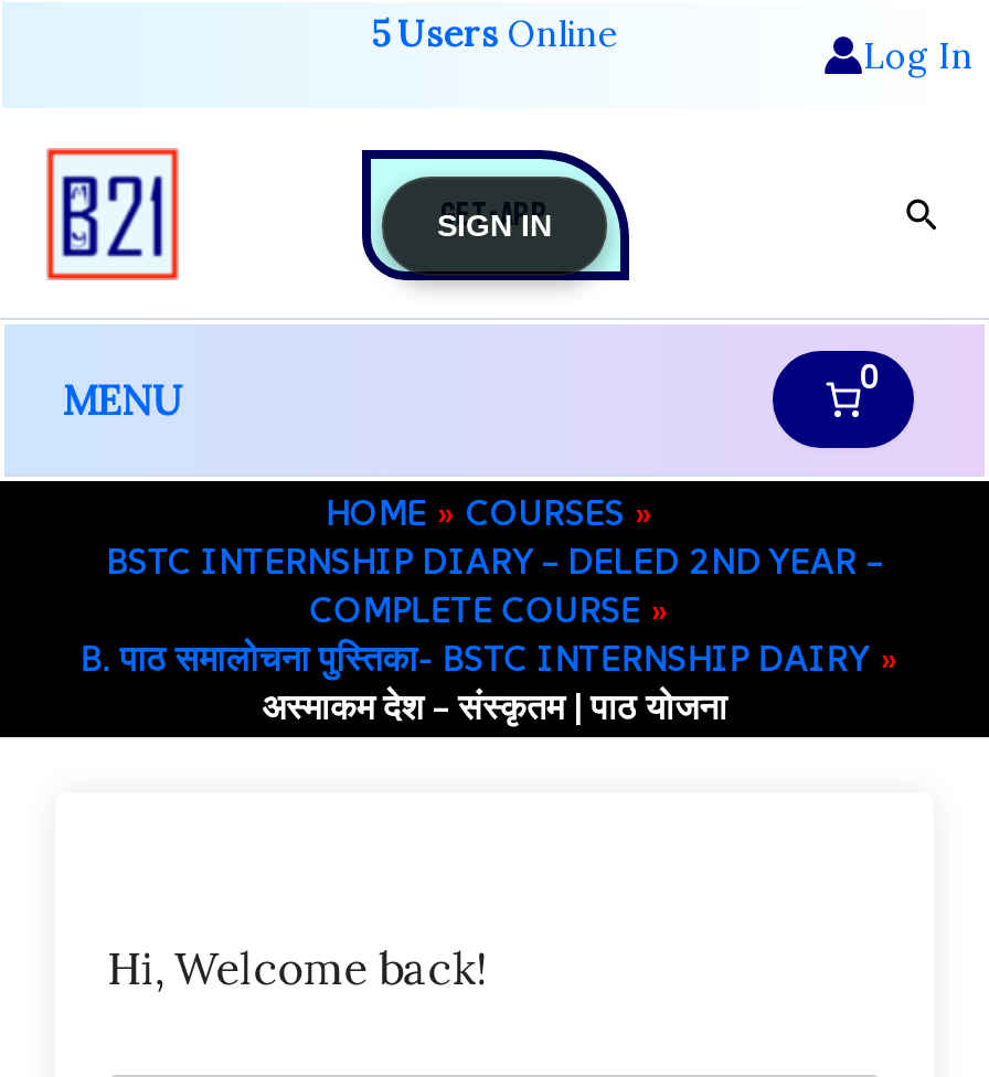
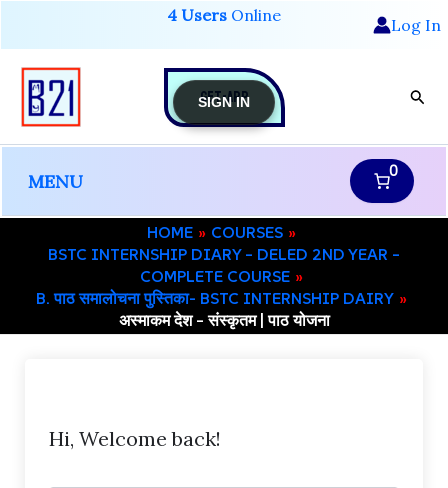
- 5 Users Online
+ 4 Users Online
